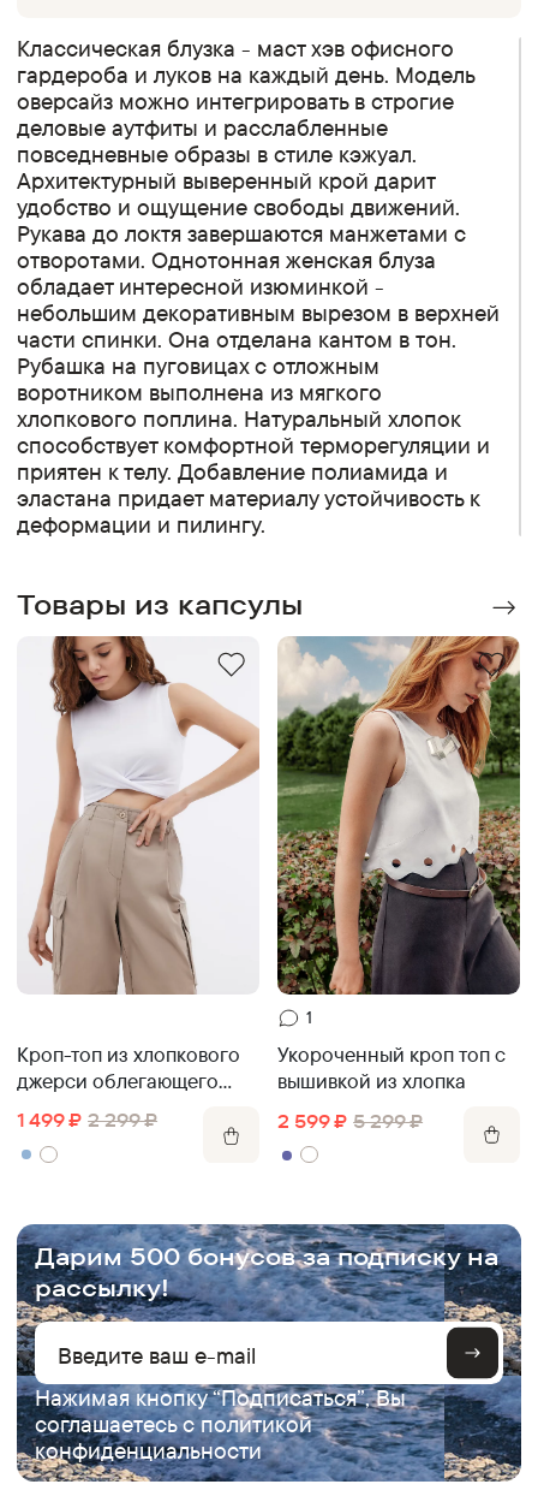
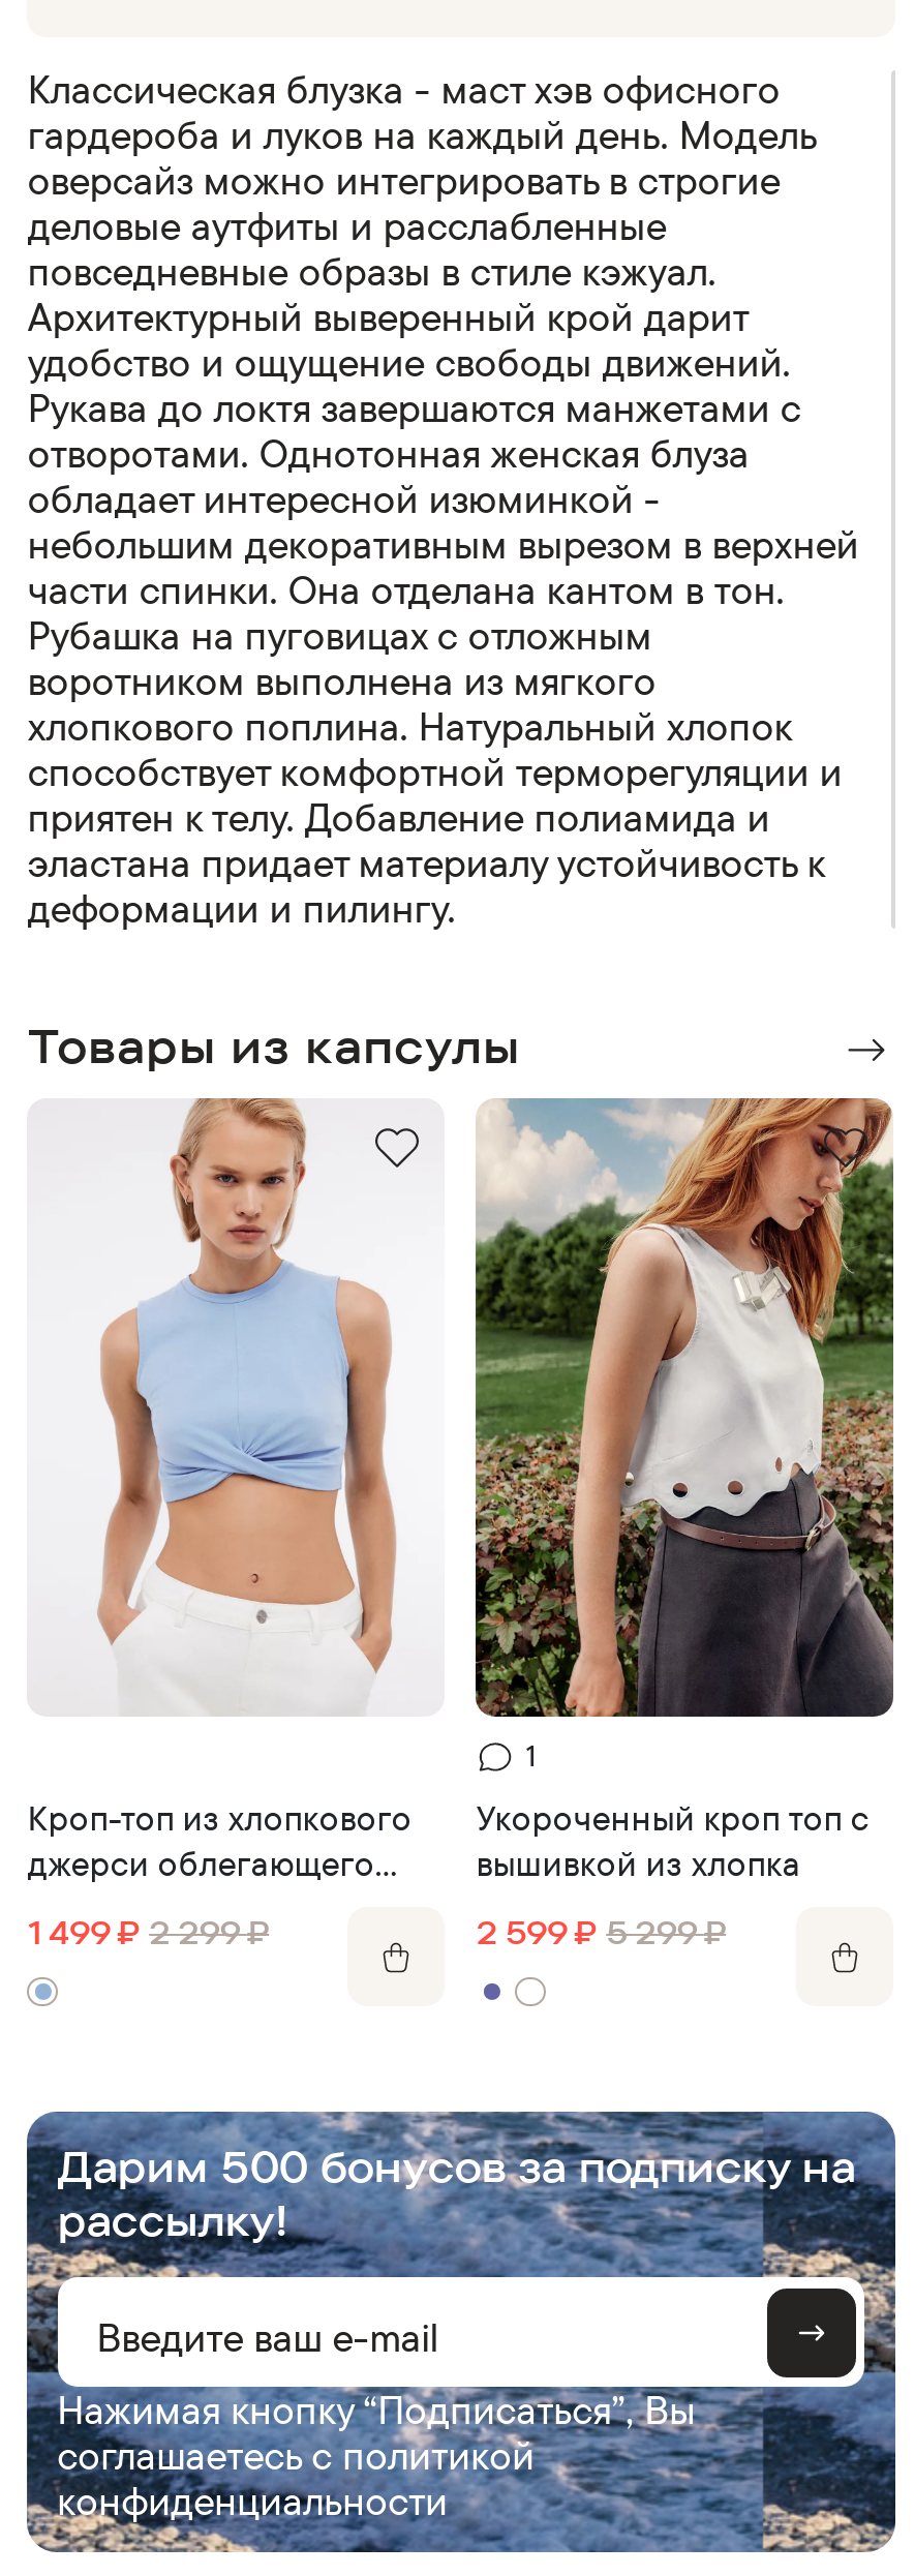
- [image]
+ [image]
